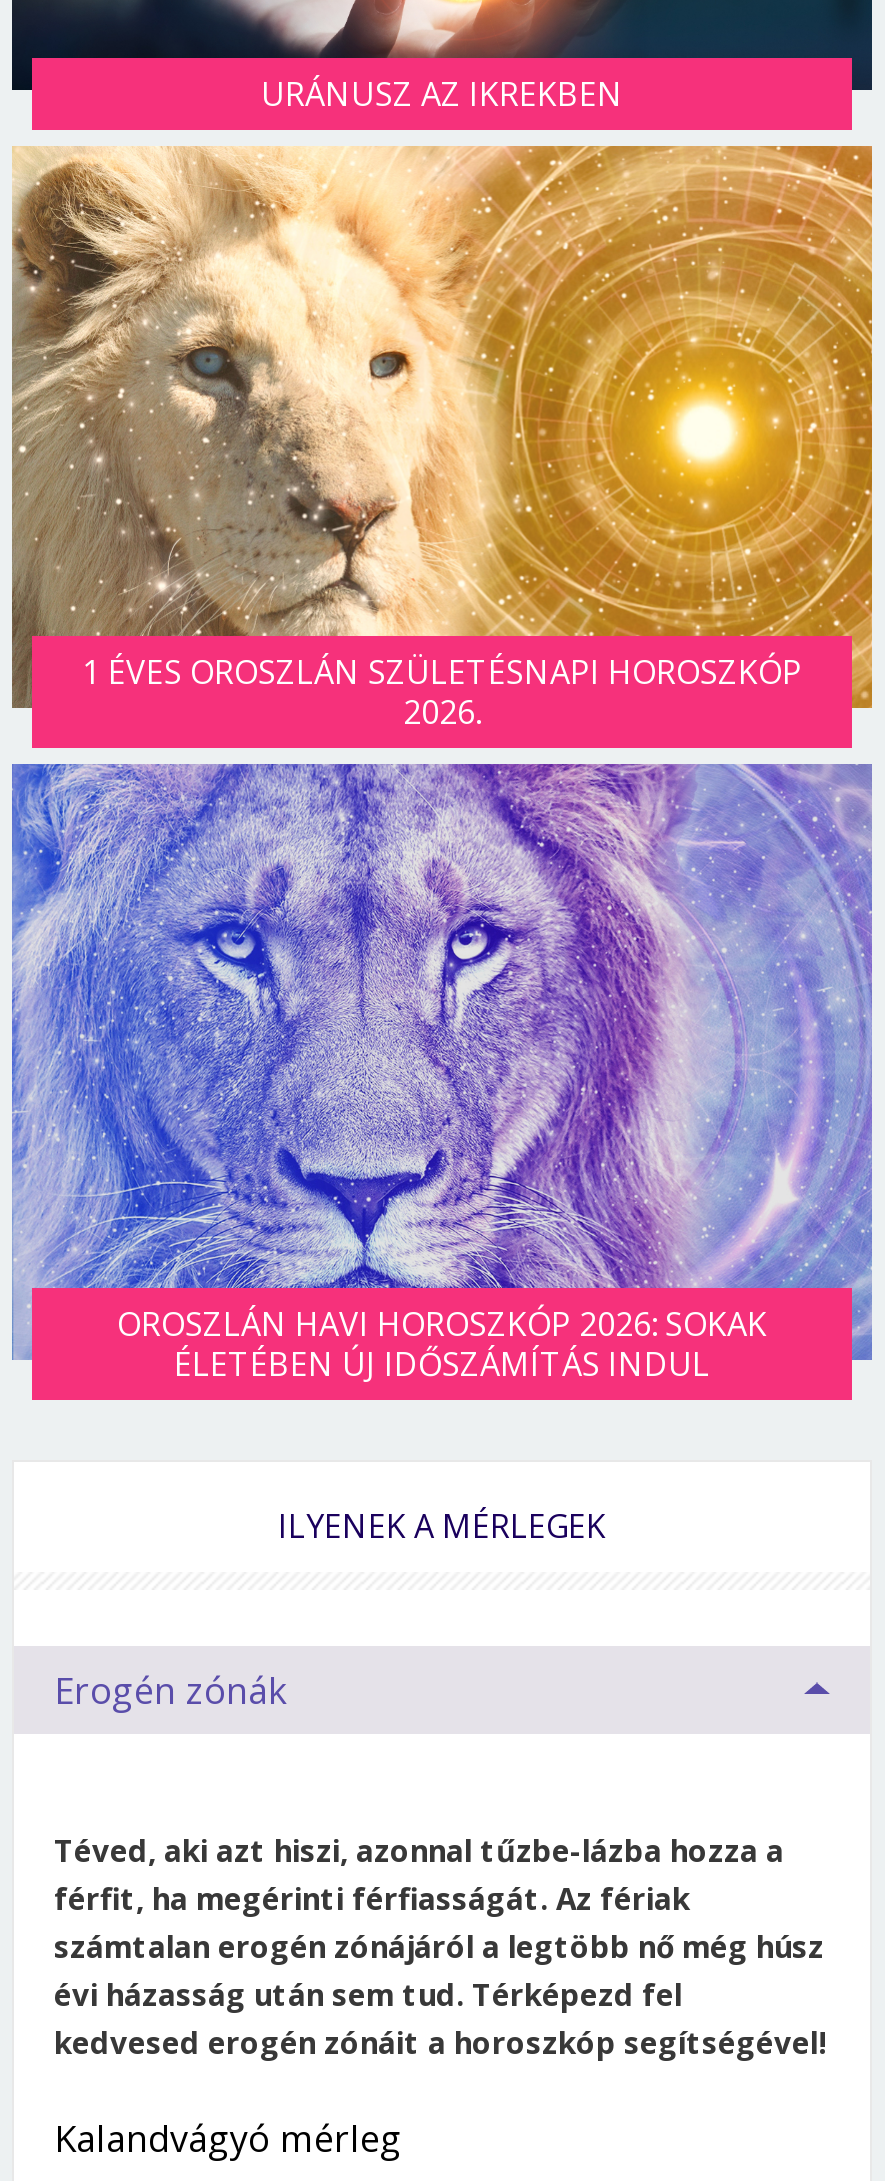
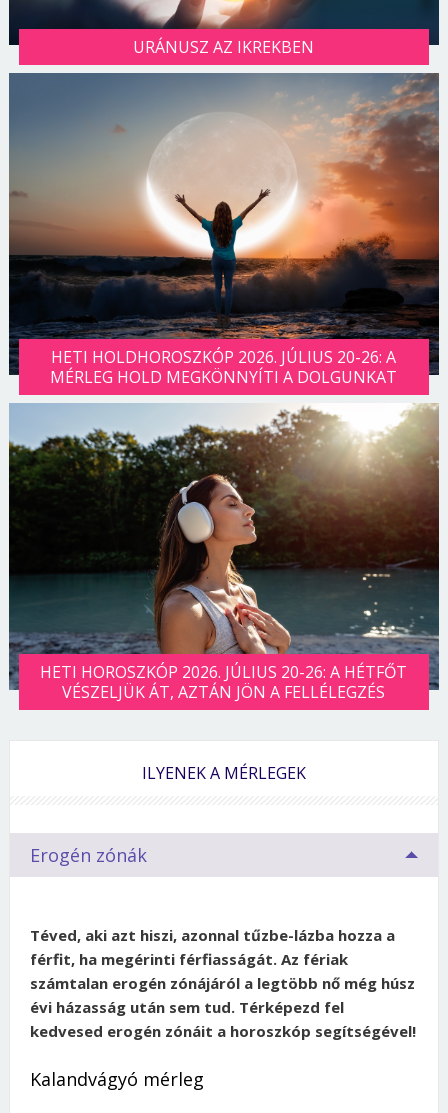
- [image]
- 1 ÉVES OROSZLÁN SZÜLETÉSNAPI HOROSZKÓP
- 2026.
+ [image]
+ HETI HOLDHOROSZKÓP 2026. JÚLIUS 20-26: A
+ MÉRLEG HOLD MEGKÖNNYÍTI A DOLGUNKAT

- [image]
- OROSZLÁN HAVI HOROSZKÓP 2026: SOKAK
- ÉLETÉBEN ÚJ IDŐSZÁMÍTÁS INDUL
+ [image]
+ HETI HOROSZKÓP 2026. JÚLIUS 20-26: A HÉTFŐT
+ VÉSZELJÜK ÁT, AZTÁN JÖN A FELLÉLEGZÉS
